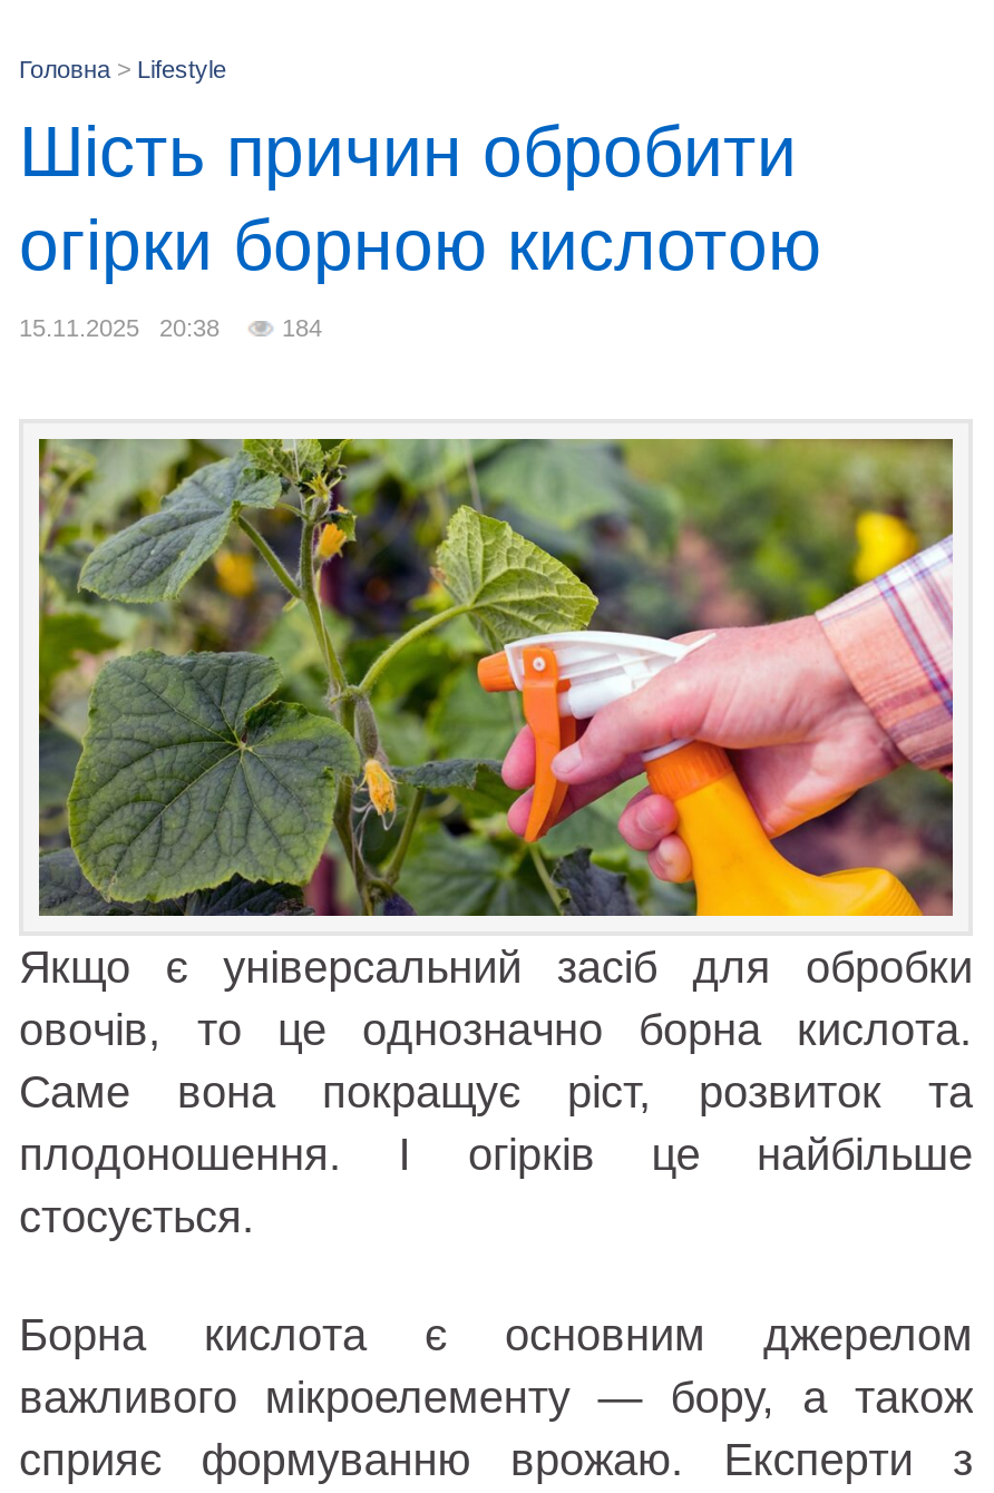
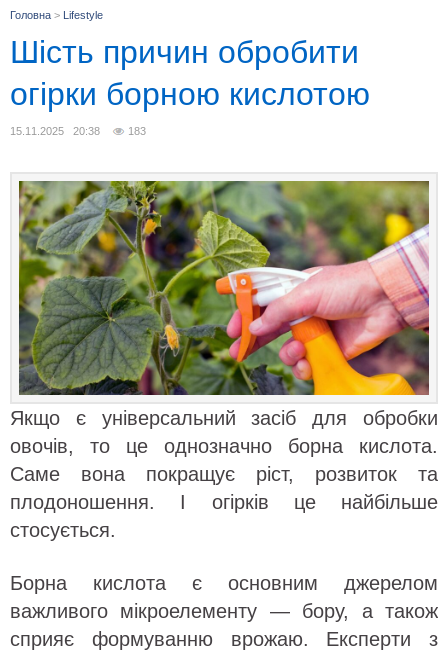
- 15.11.2025 20:38 184
+ 15.11.2025 20:38 183
